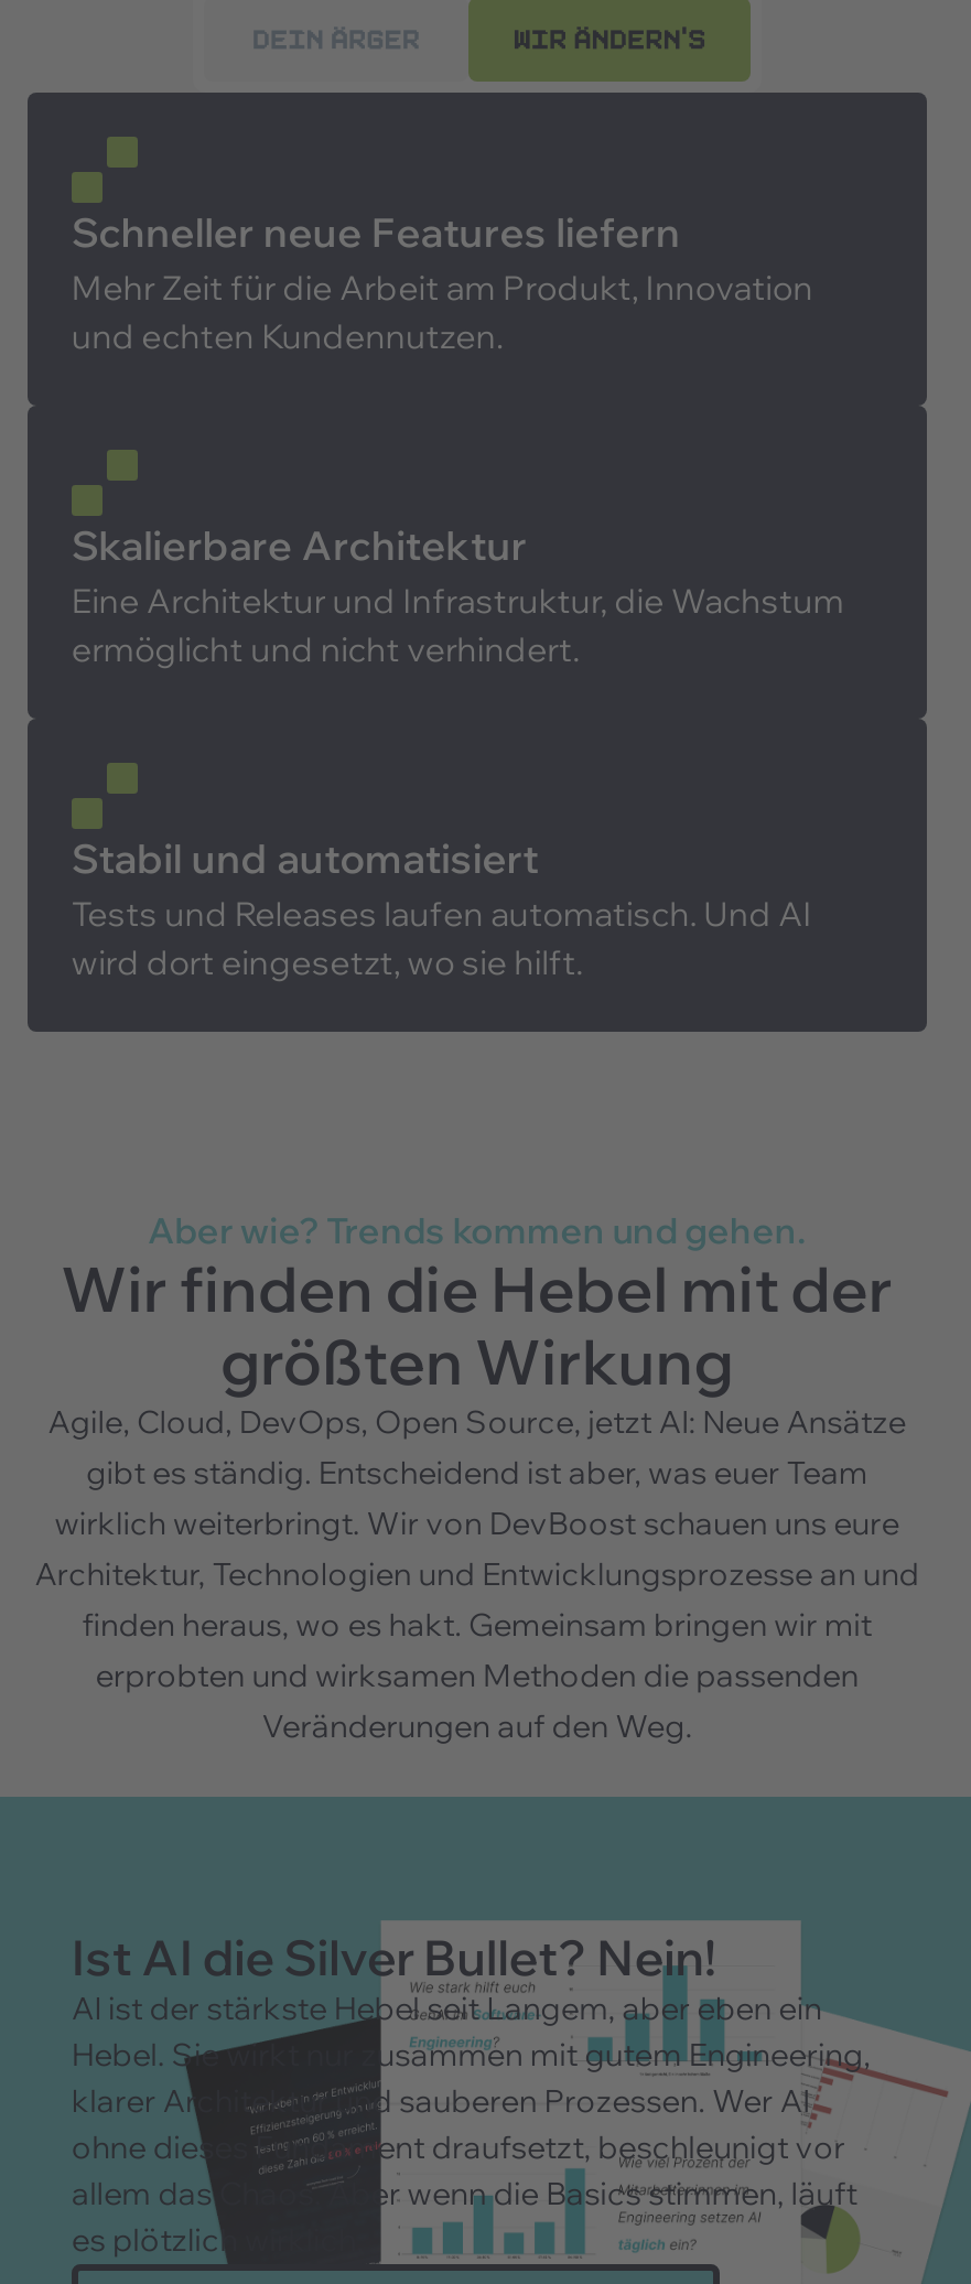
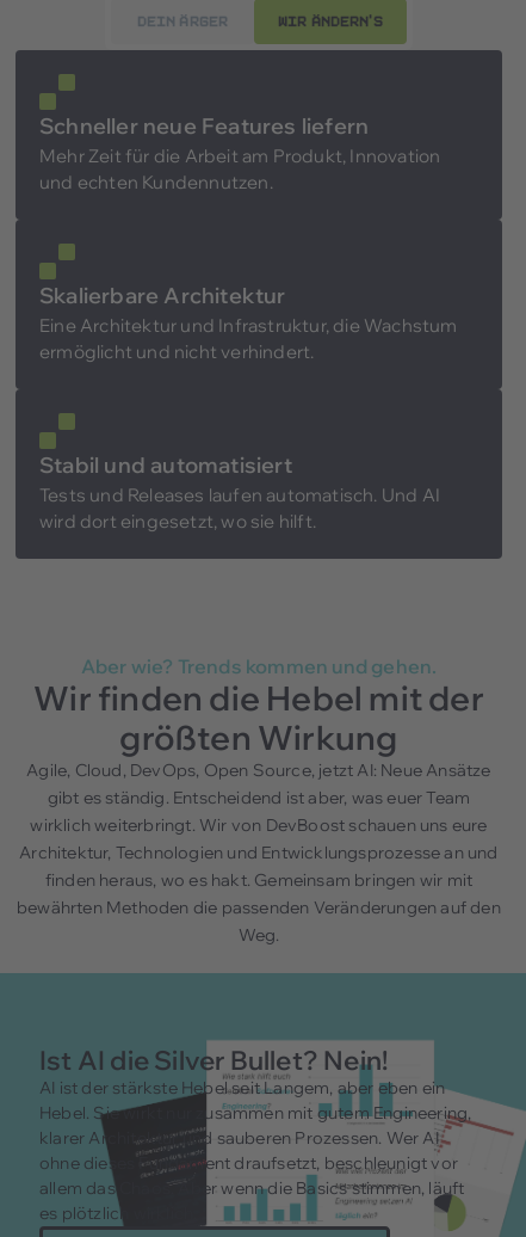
- erprobten und wirksamen Methoden die passenden
- Veränderungen auf den Weg.
+ bewährten Methoden die passenden Veränderungen auf den
+ Weg.
